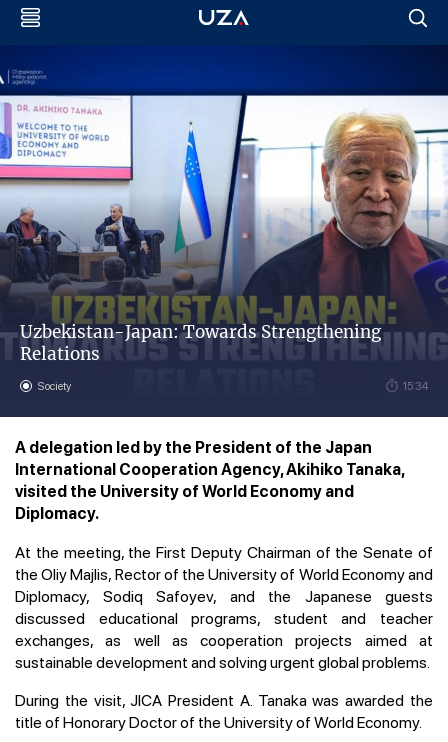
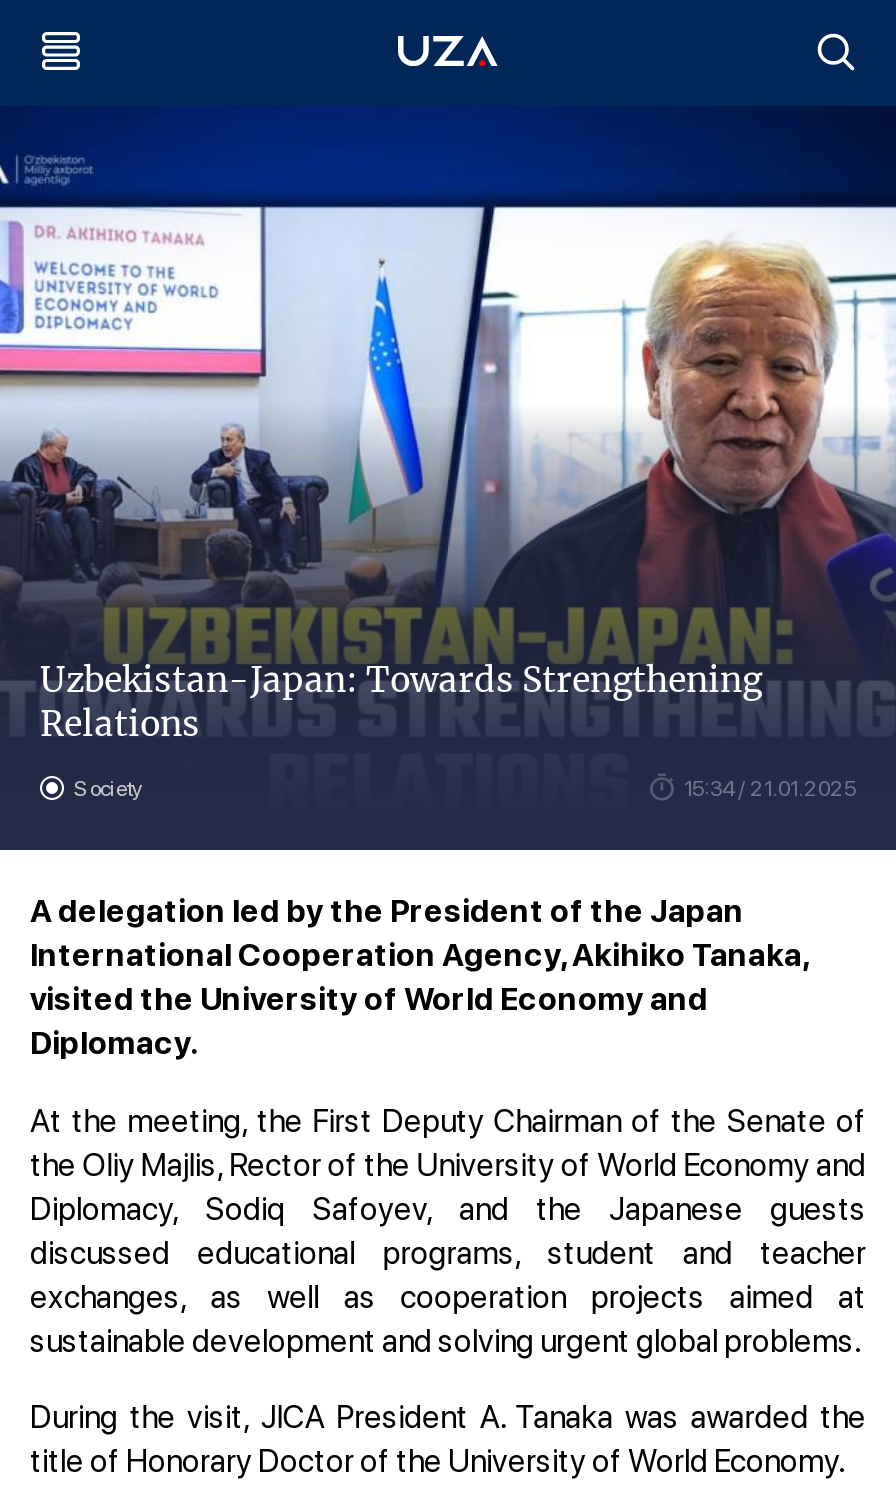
- 15:34
+ 15:34 / 21.01.2025
